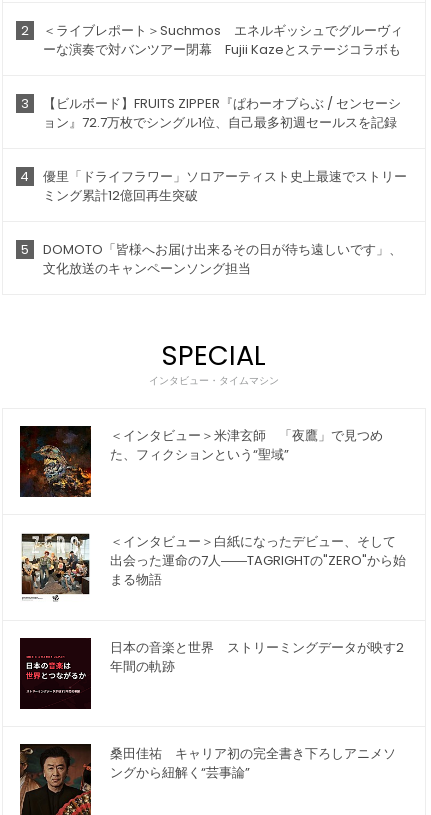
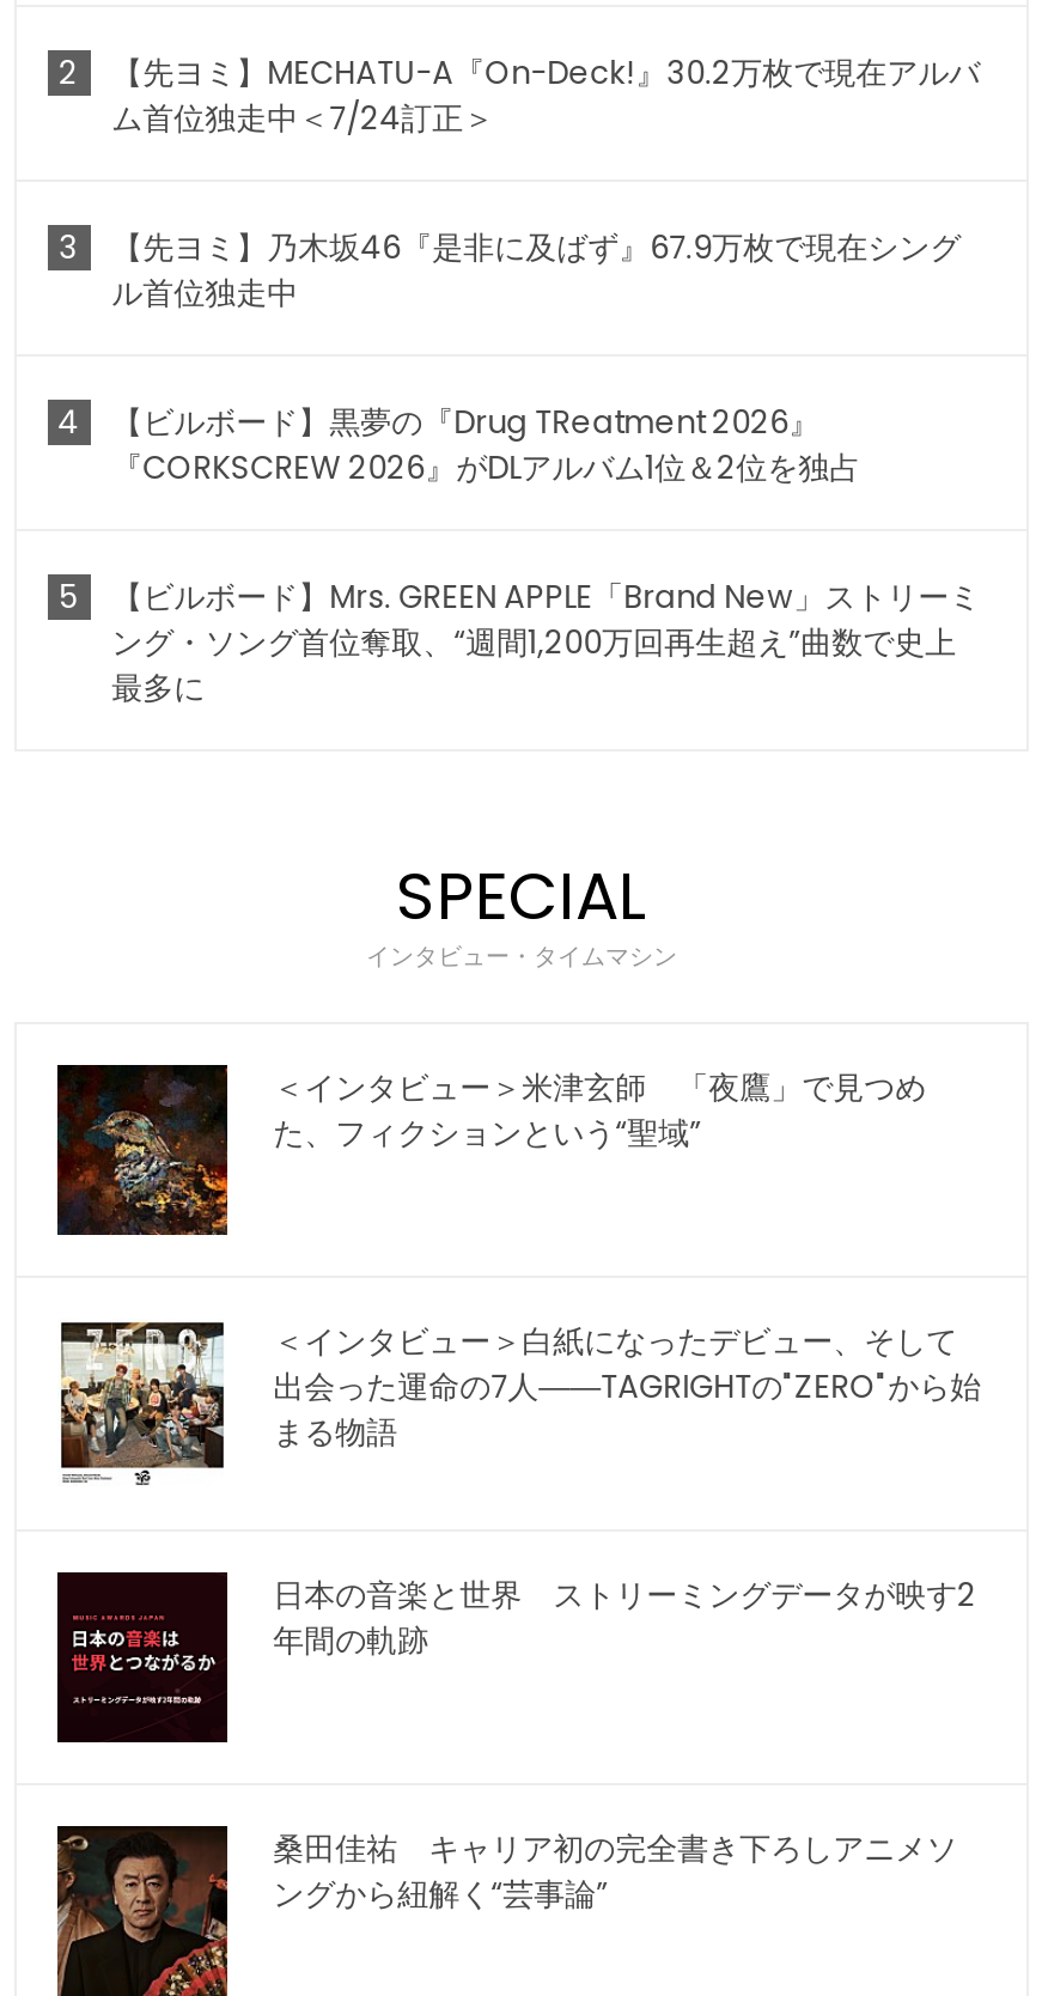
- ＜ライブレポート＞Suchmos エネルギッシュでグルーヴィ
- ーな演奏で対バンツアー閉幕 Fujii Kazeとステージコラボも
+ 【先ヨミ】MECHATU-A『On-Deck!』30.2万枚で現在アルバ
+ ム首位独走中＜7/24訂正＞

- 【ビルボード】FRUITS ZIPPER『ぱわーオブらぶ / センセーシ
- ョン』72.7万枚でシングル1位、自己最多初週セールスを記録
+ 【先ヨミ】乃木坂46『是非に及ばず』67.9万枚で現在シング
+ ル首位独走中

- 優里「ドライフラワー」ソロアーティスト史上最速でストリー
- ミング累計12億回再生突破
+ 【ビルボード】黒夢の『Drug TReatment 2026』
+ 『CORKSCREW 2026』がDLアルバム1位＆2位を独占

- DOMOTO「皆様へお届け出来るその日が待ち遠しいです」、
- 文化放送のキャンペーンソング担当
+ 【ビルボード】Mrs. GREEN APPLE「Brand New」ストリーミ
+ ング・ソング首位奪取、“週間1,200万回再生超え”曲数で史上
+ 最多に
